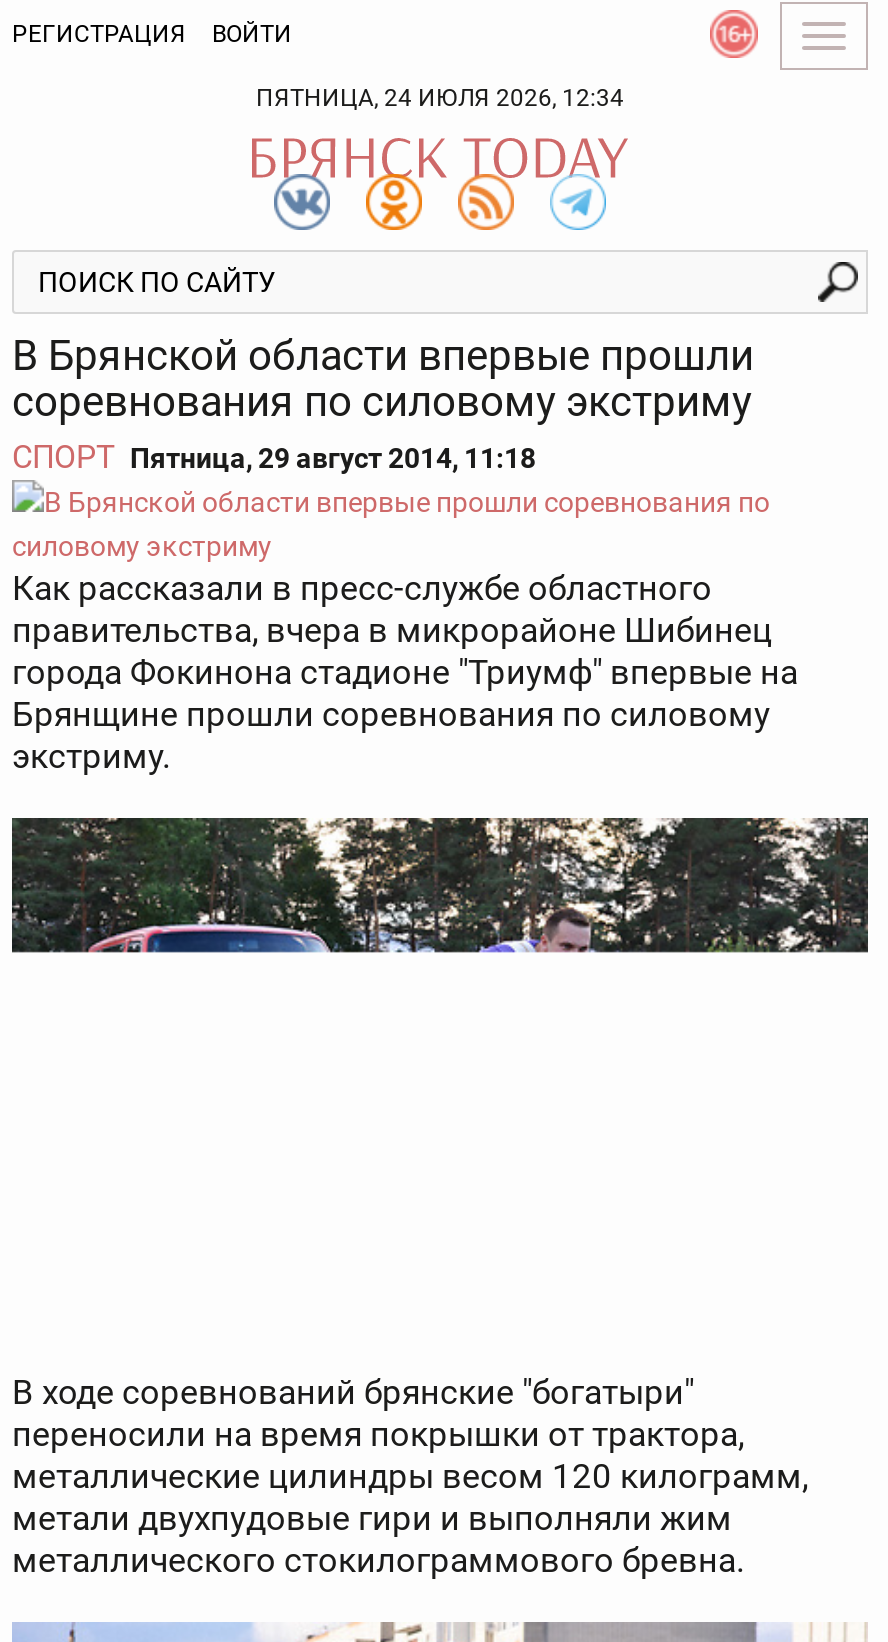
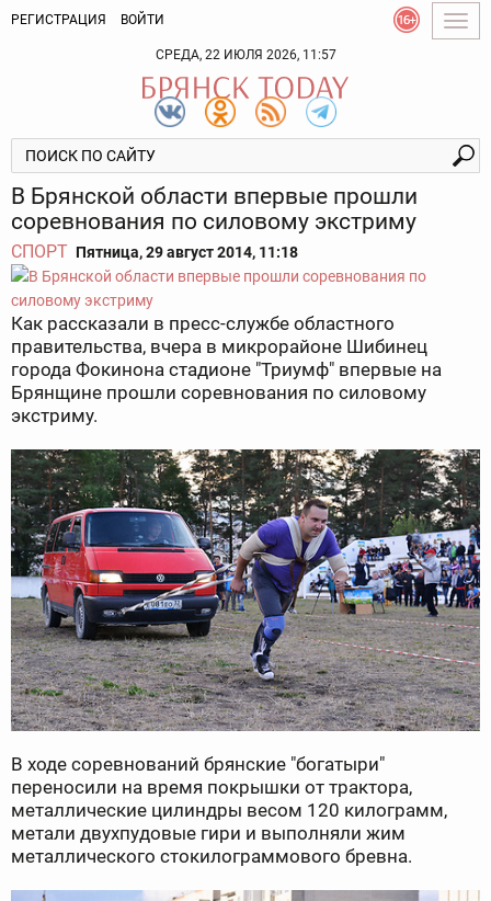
- ПЯТНИЦА, 24 ИЮЛЯ 2026, 12:34
+ СРЕДА, 22 ИЮЛЯ 2026, 11:57

+ [image]
